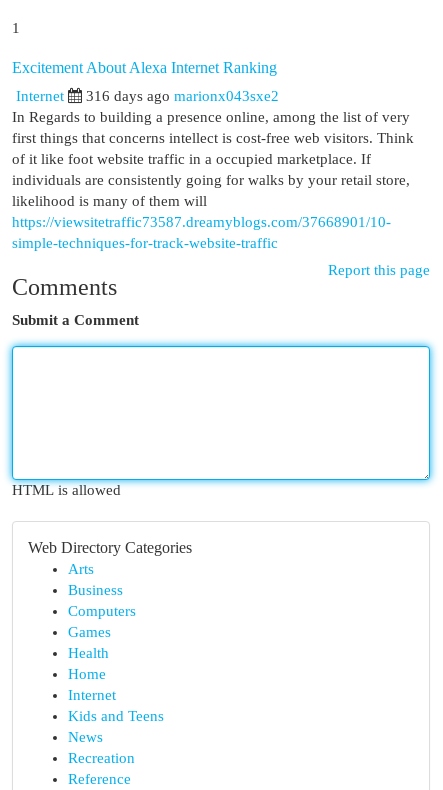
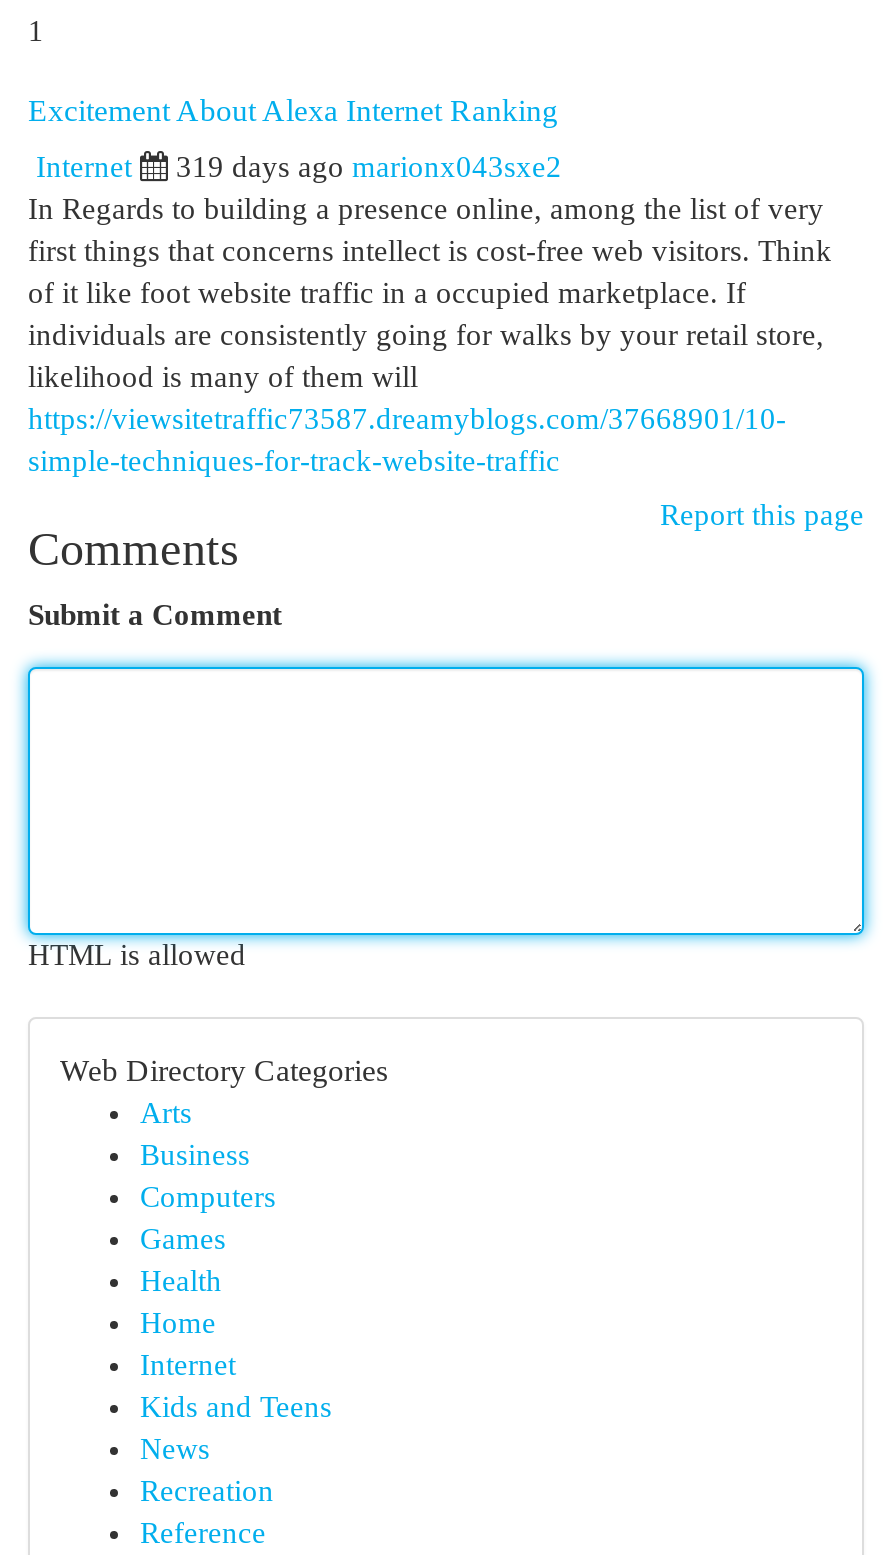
- 316 days ago marionx043sxe2
+ 319 days ago marionx043sxe2
